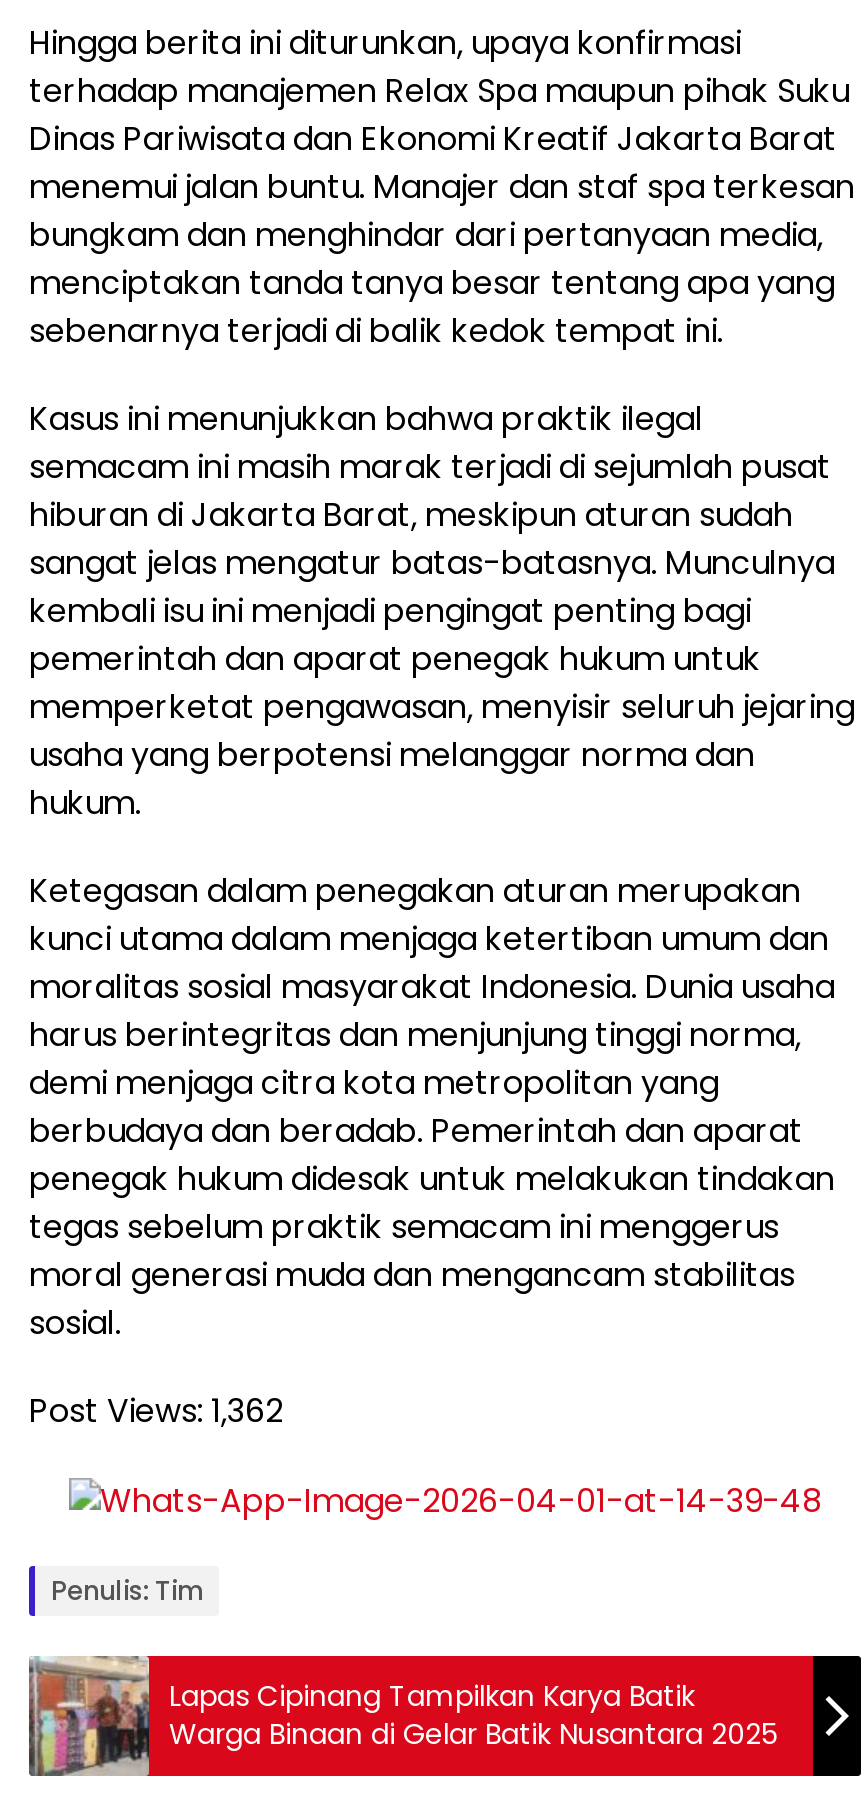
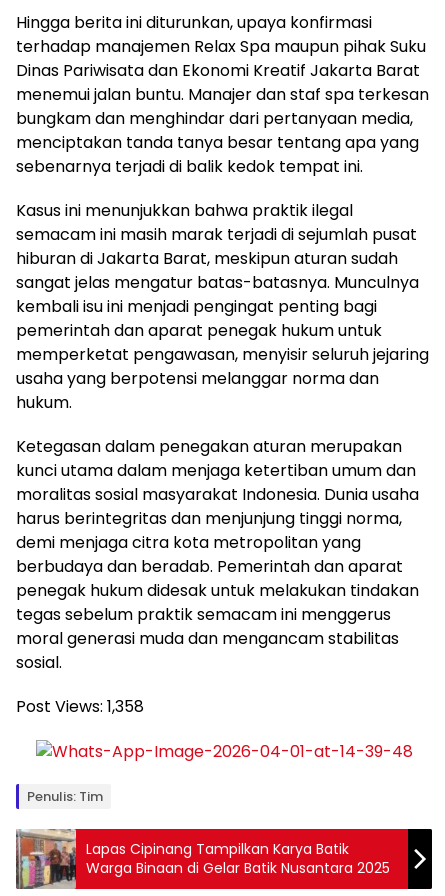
- Post Views: 1,362
+ Post Views: 1,358
